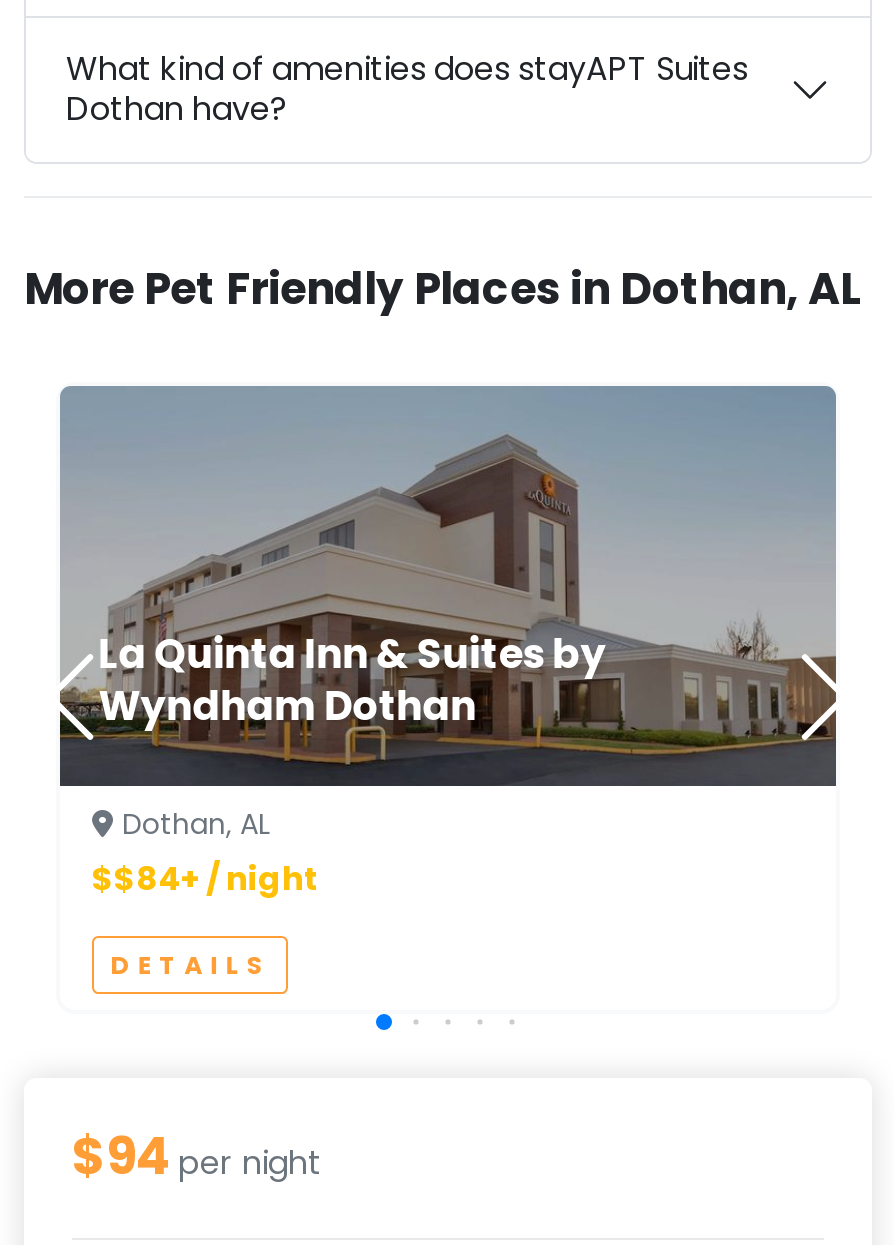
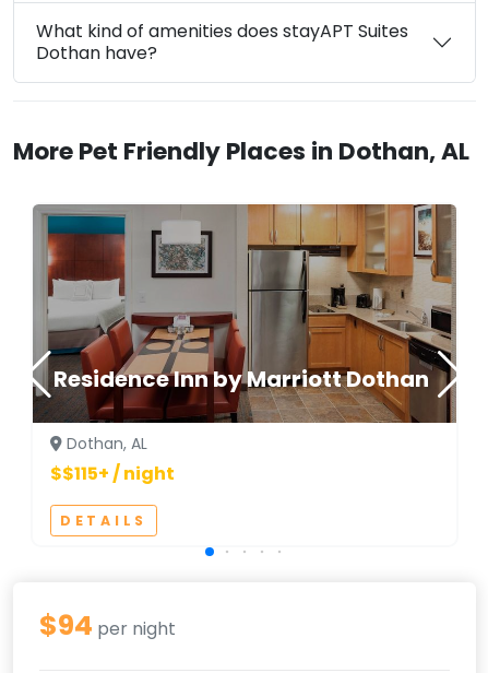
- [image]
- La Quinta Inn & Suites by
- Wyndham Dothan
+ [image]
+ Residence Inn by Marriott Dothan

- $$84+ / night
+ $$115+ / night
